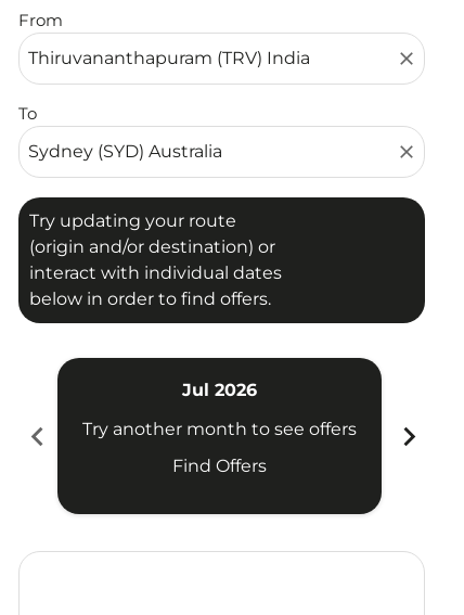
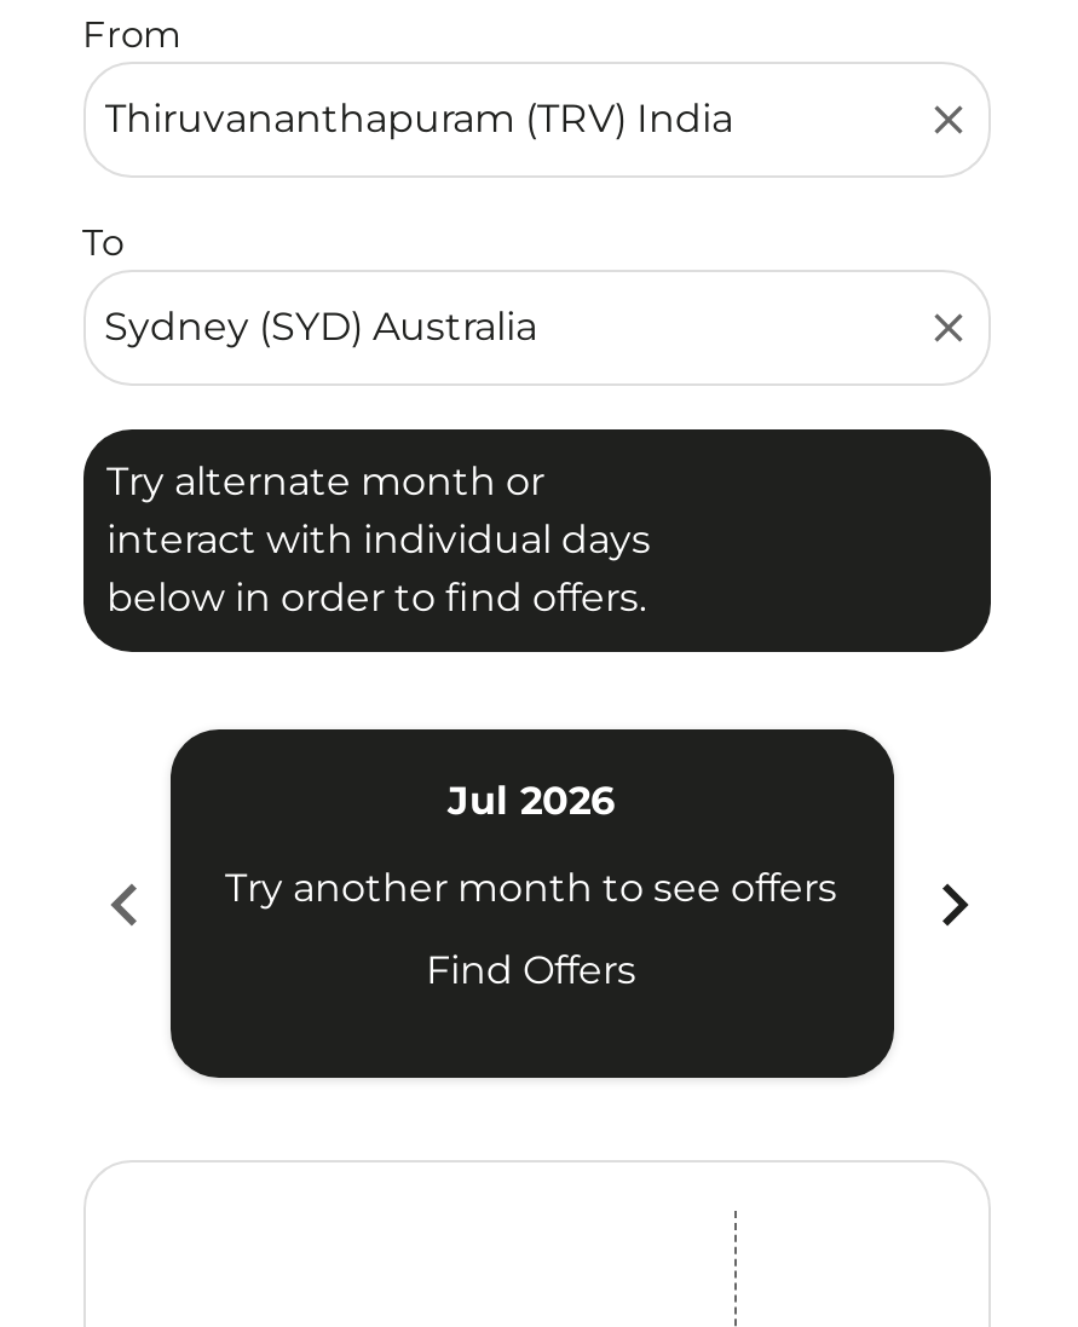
- Try updating your route
- (origin and/or destination) or
- interact with individual dates
+ Try alternate month or
+ interact with individual days
